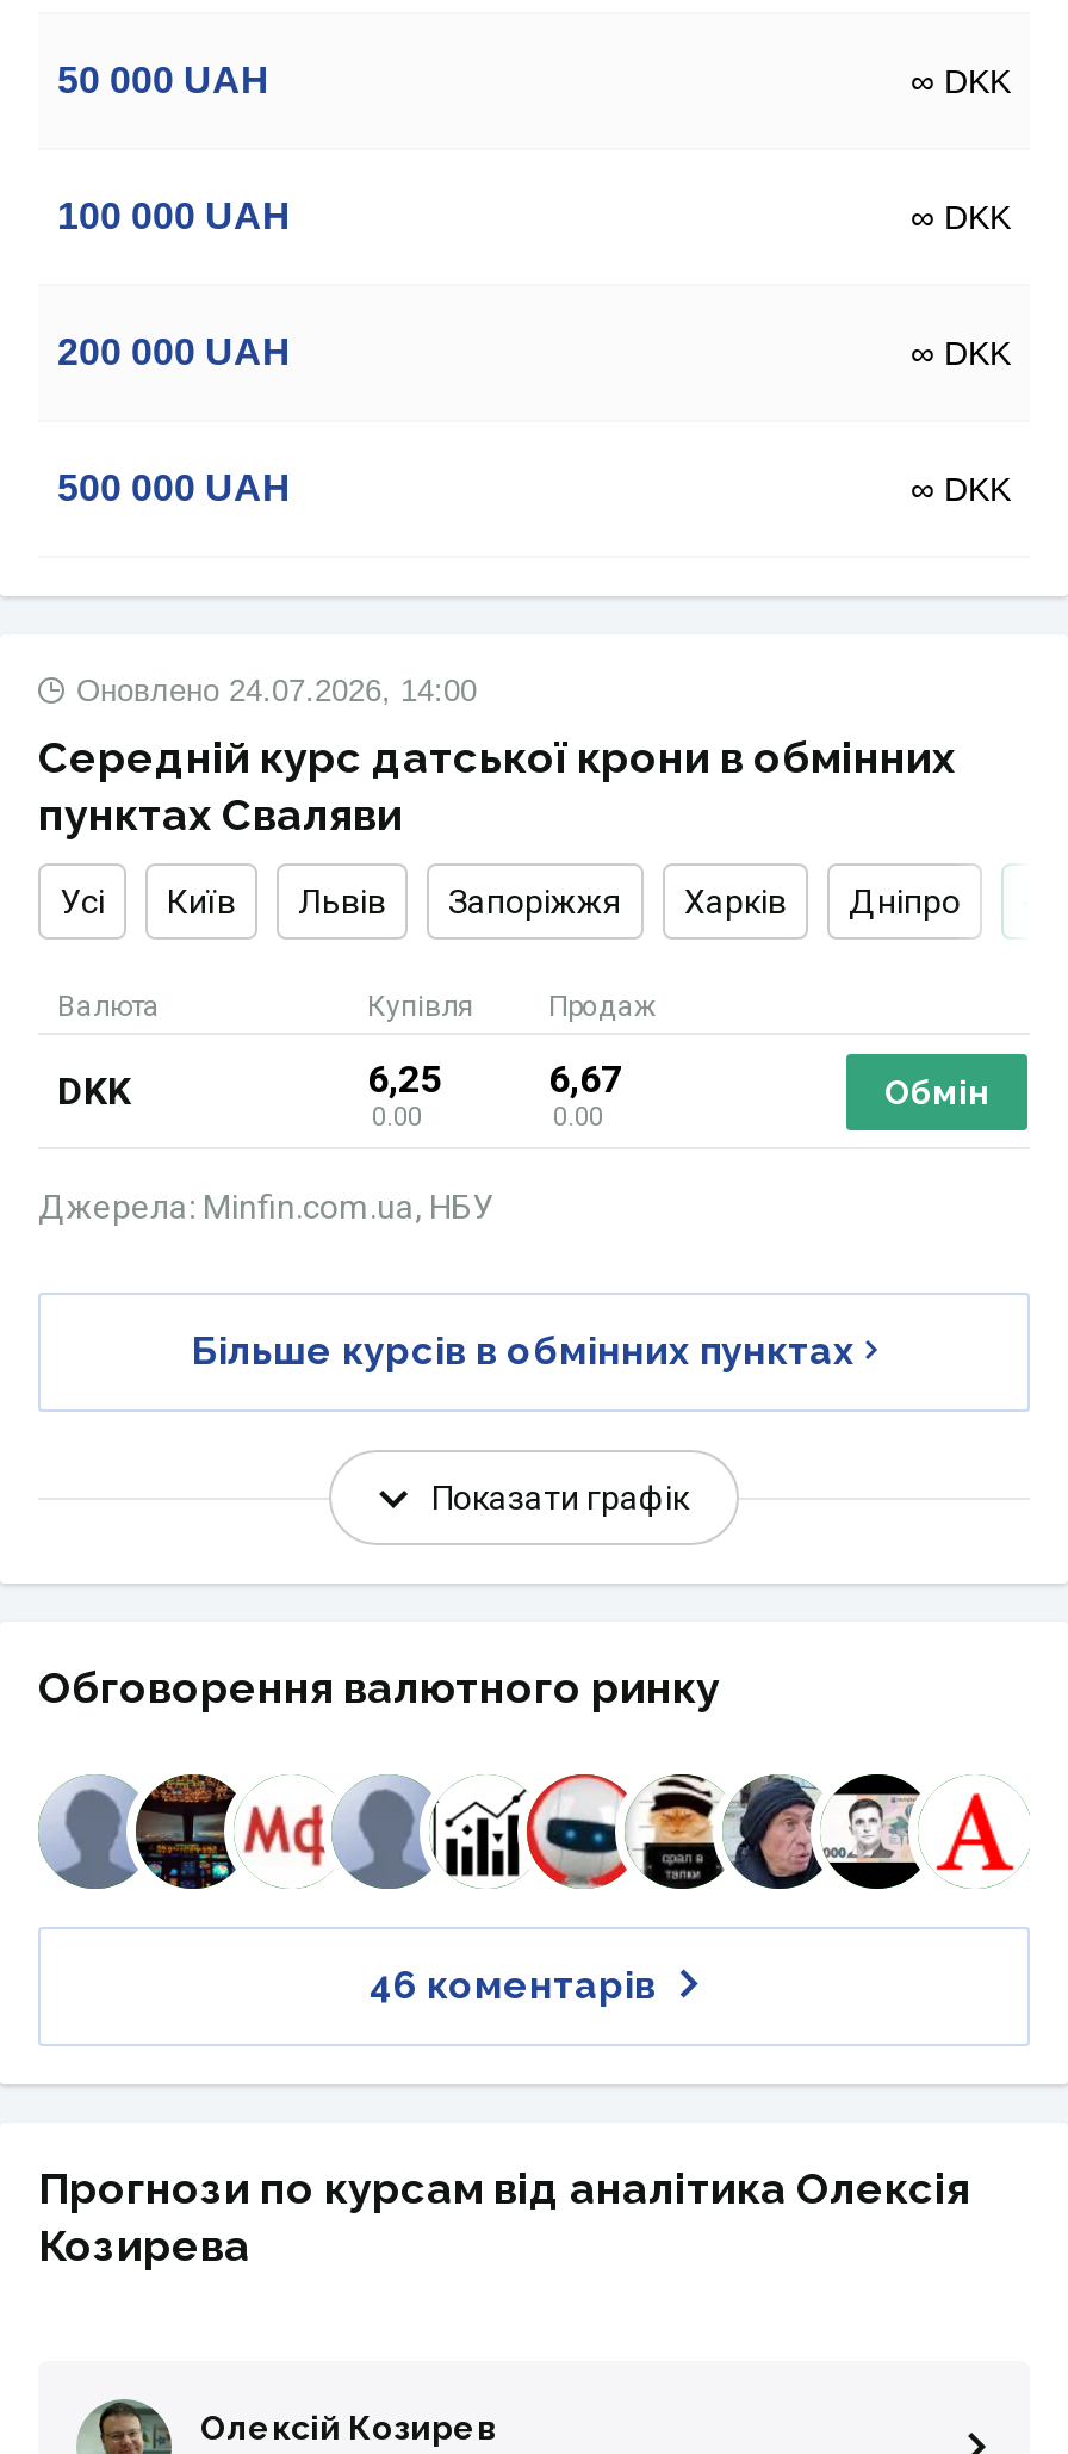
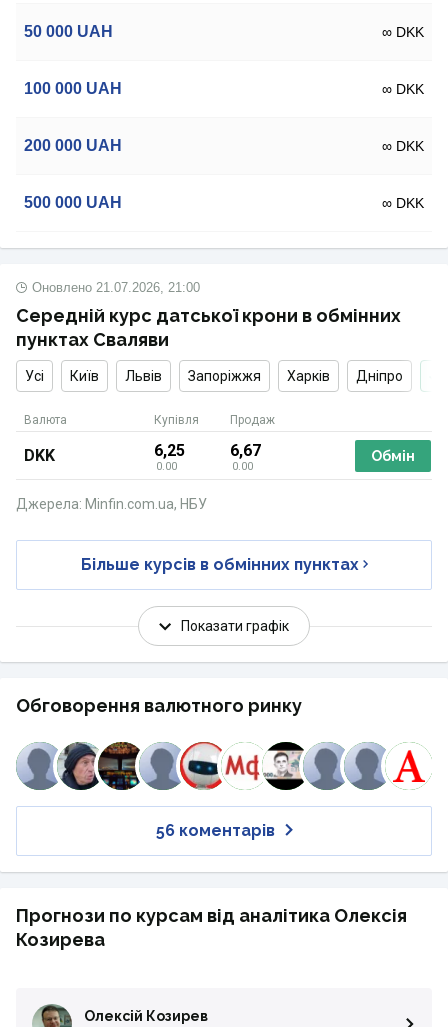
- Оновлено 24.07.2026, 14:00
+ Оновлено 21.07.2026, 21:00

- [image]
+ [image]

- [image]
- 46 коментарів
+ [image]
+ 56 коментарів
